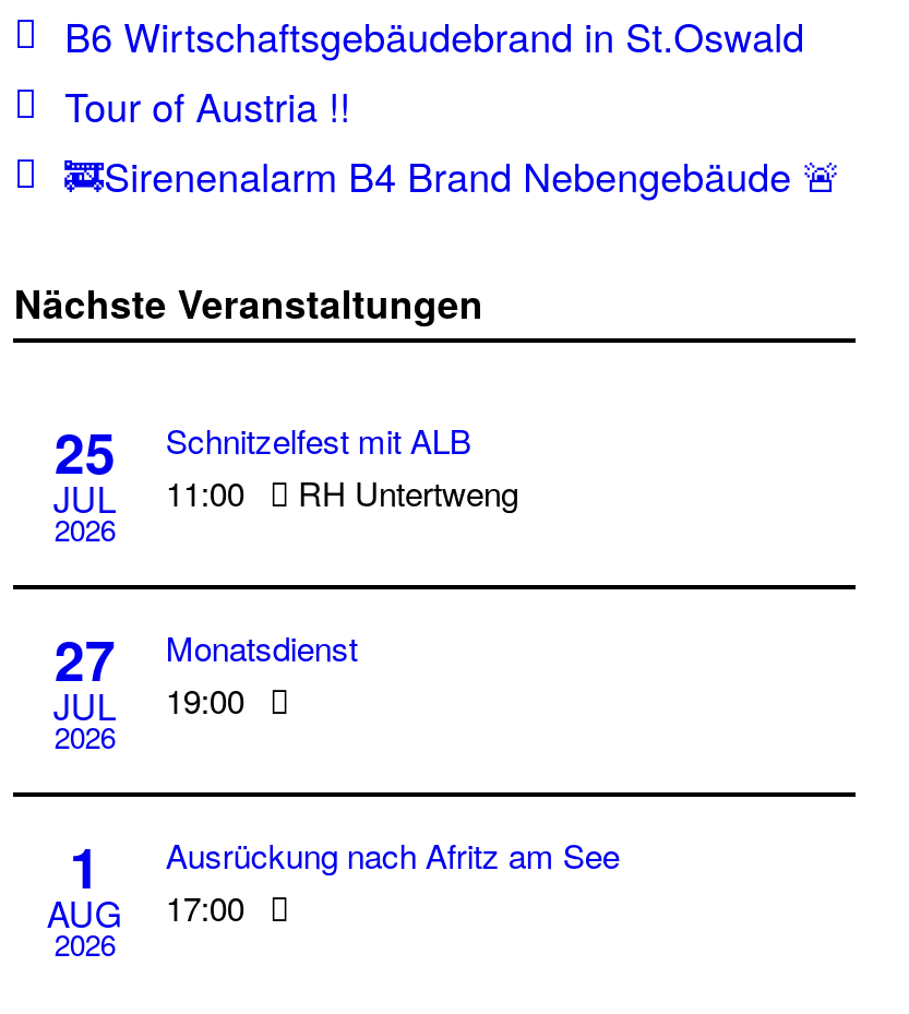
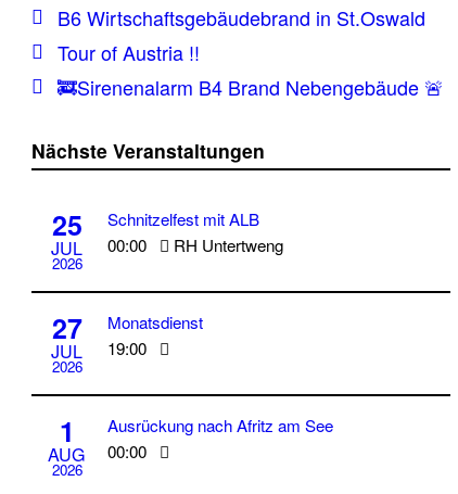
- 11:00
+ 00:00

- AUG 17:00
+ AUG 00:00
